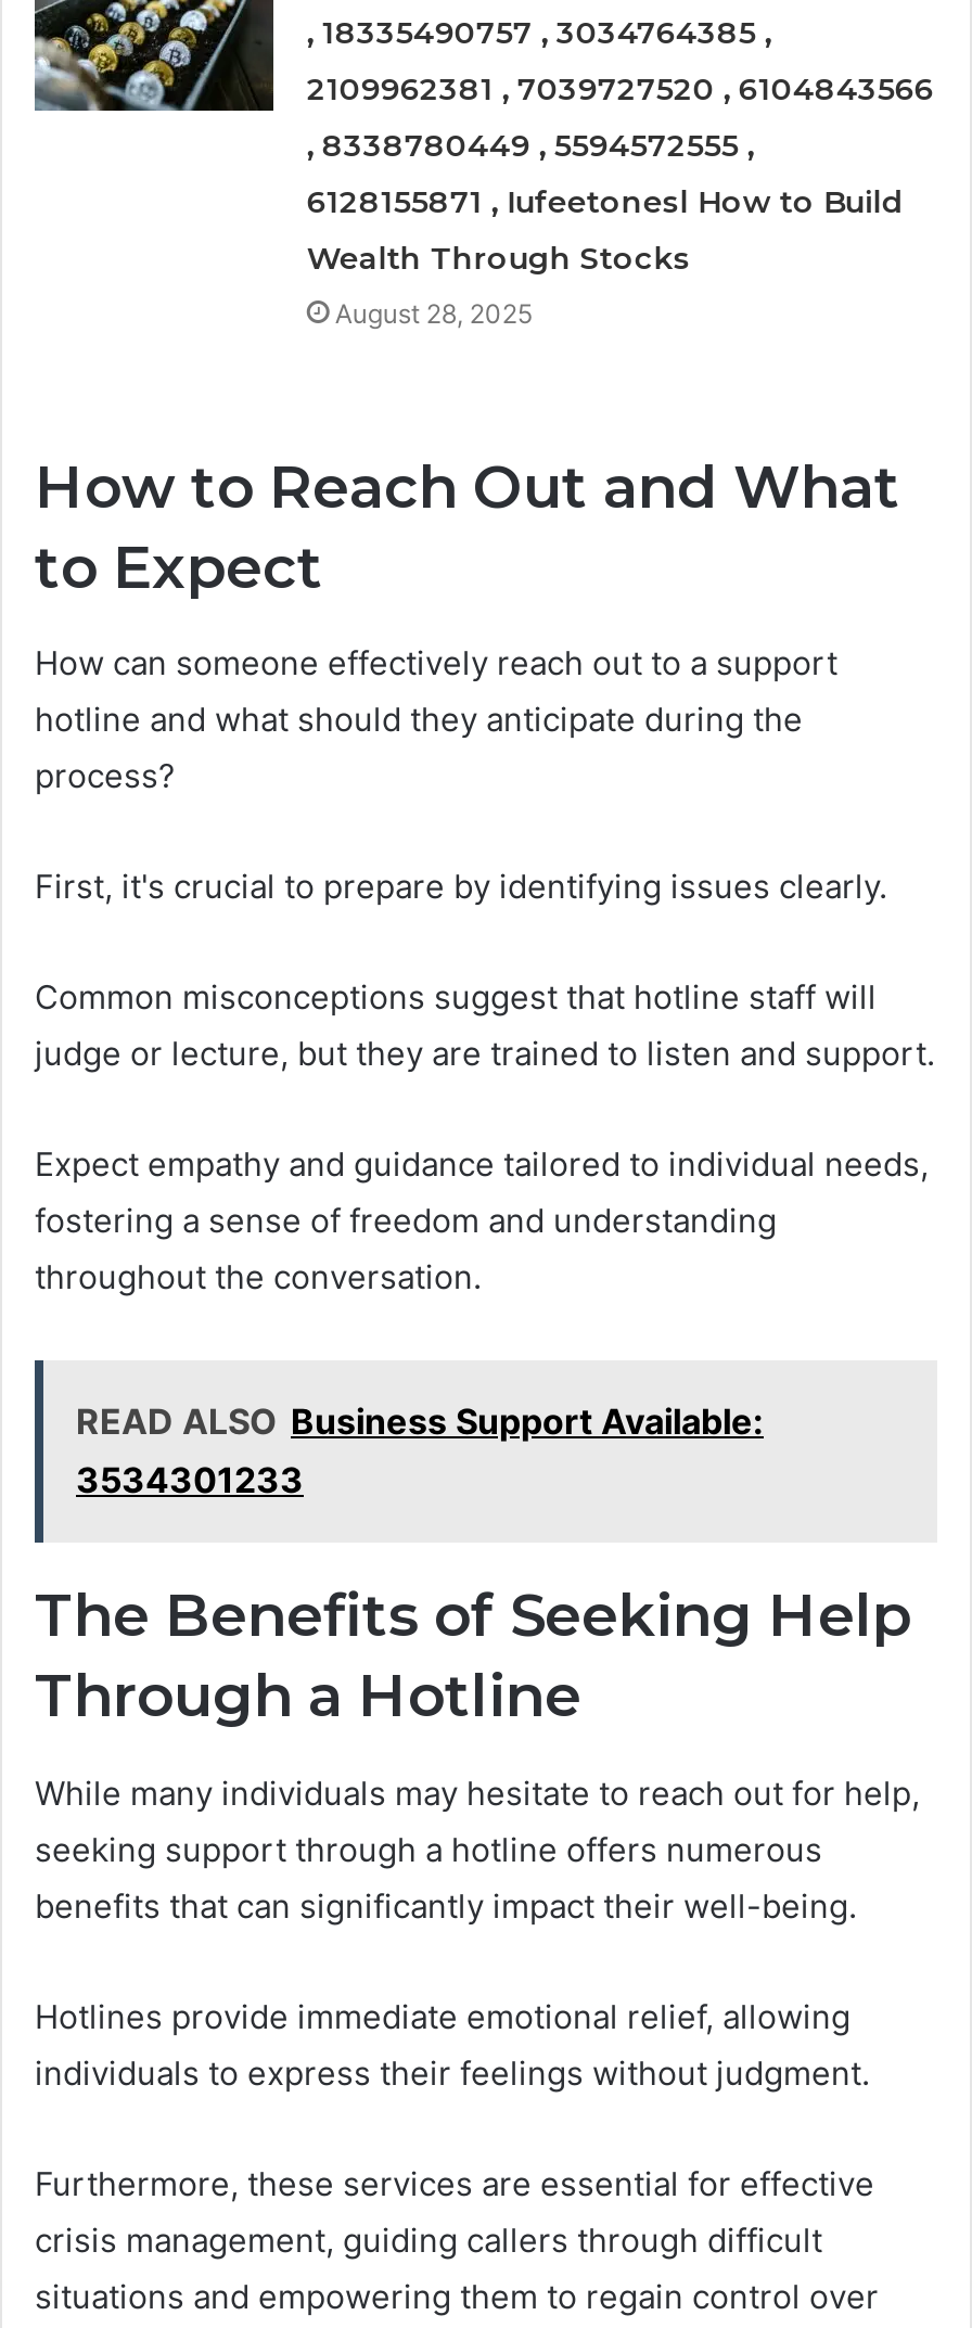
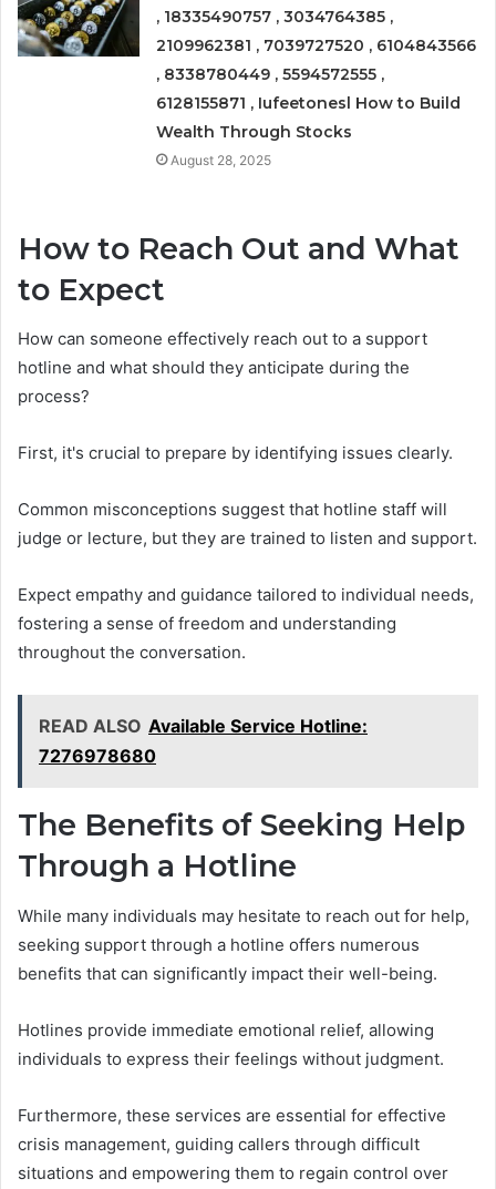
- READ ALSO Business Support Available:
+ READ ALSO Available Service Hotline:

- 3534301233
+ 7276978680
